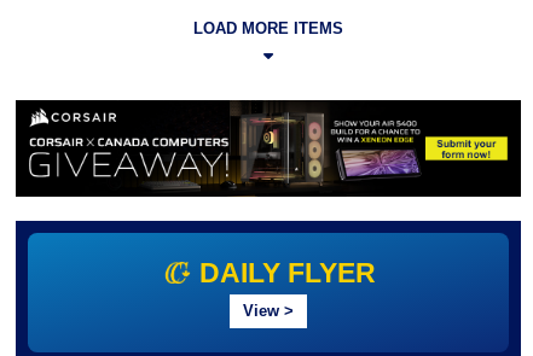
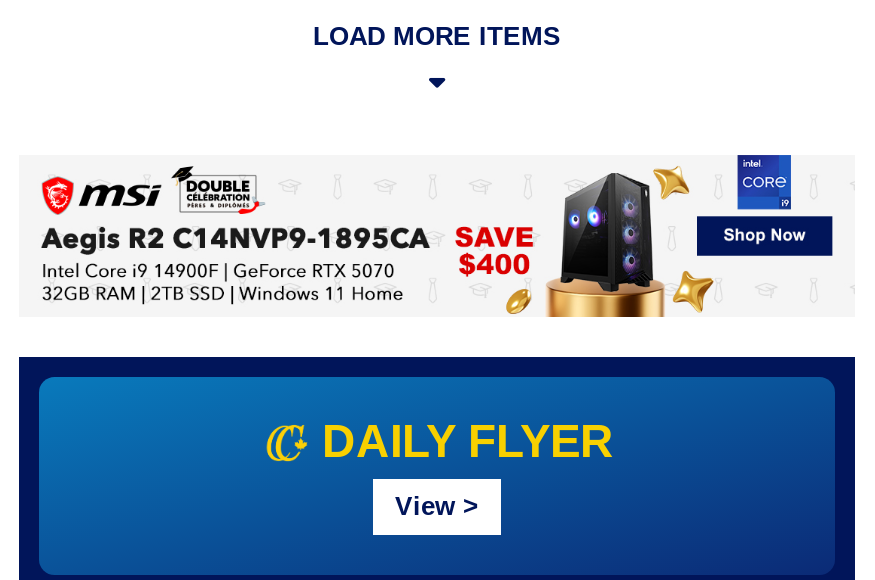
- [image]
+ [image]
